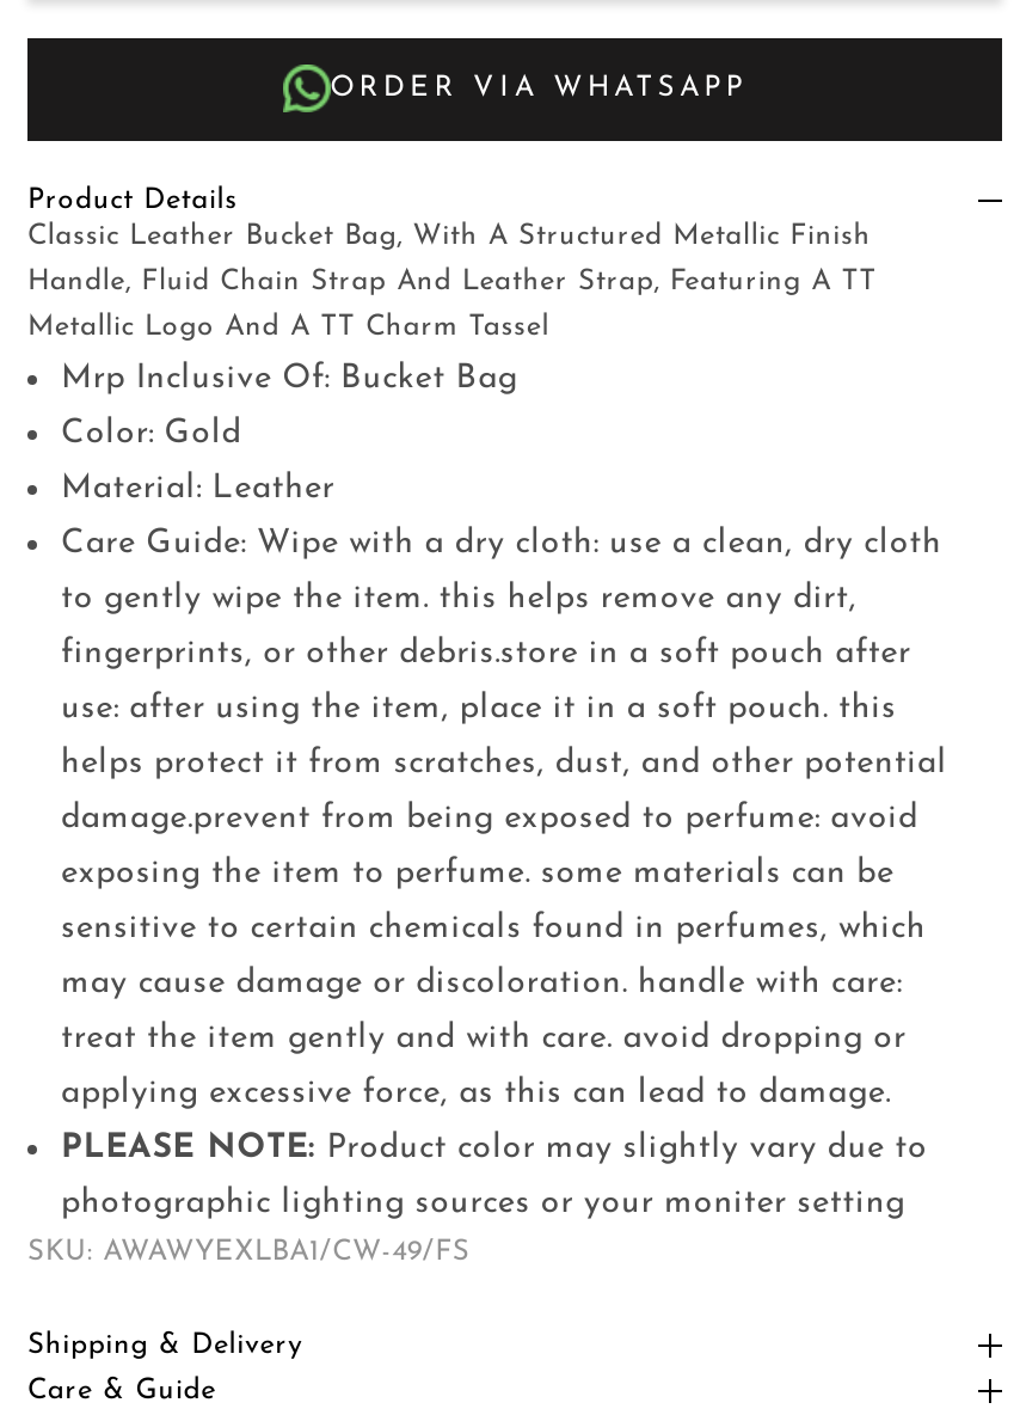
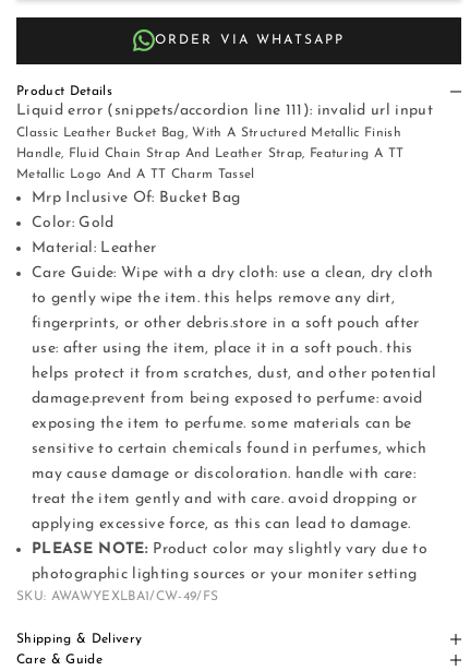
+ Liquid error (snippets/accordion line 111): invalid url input
